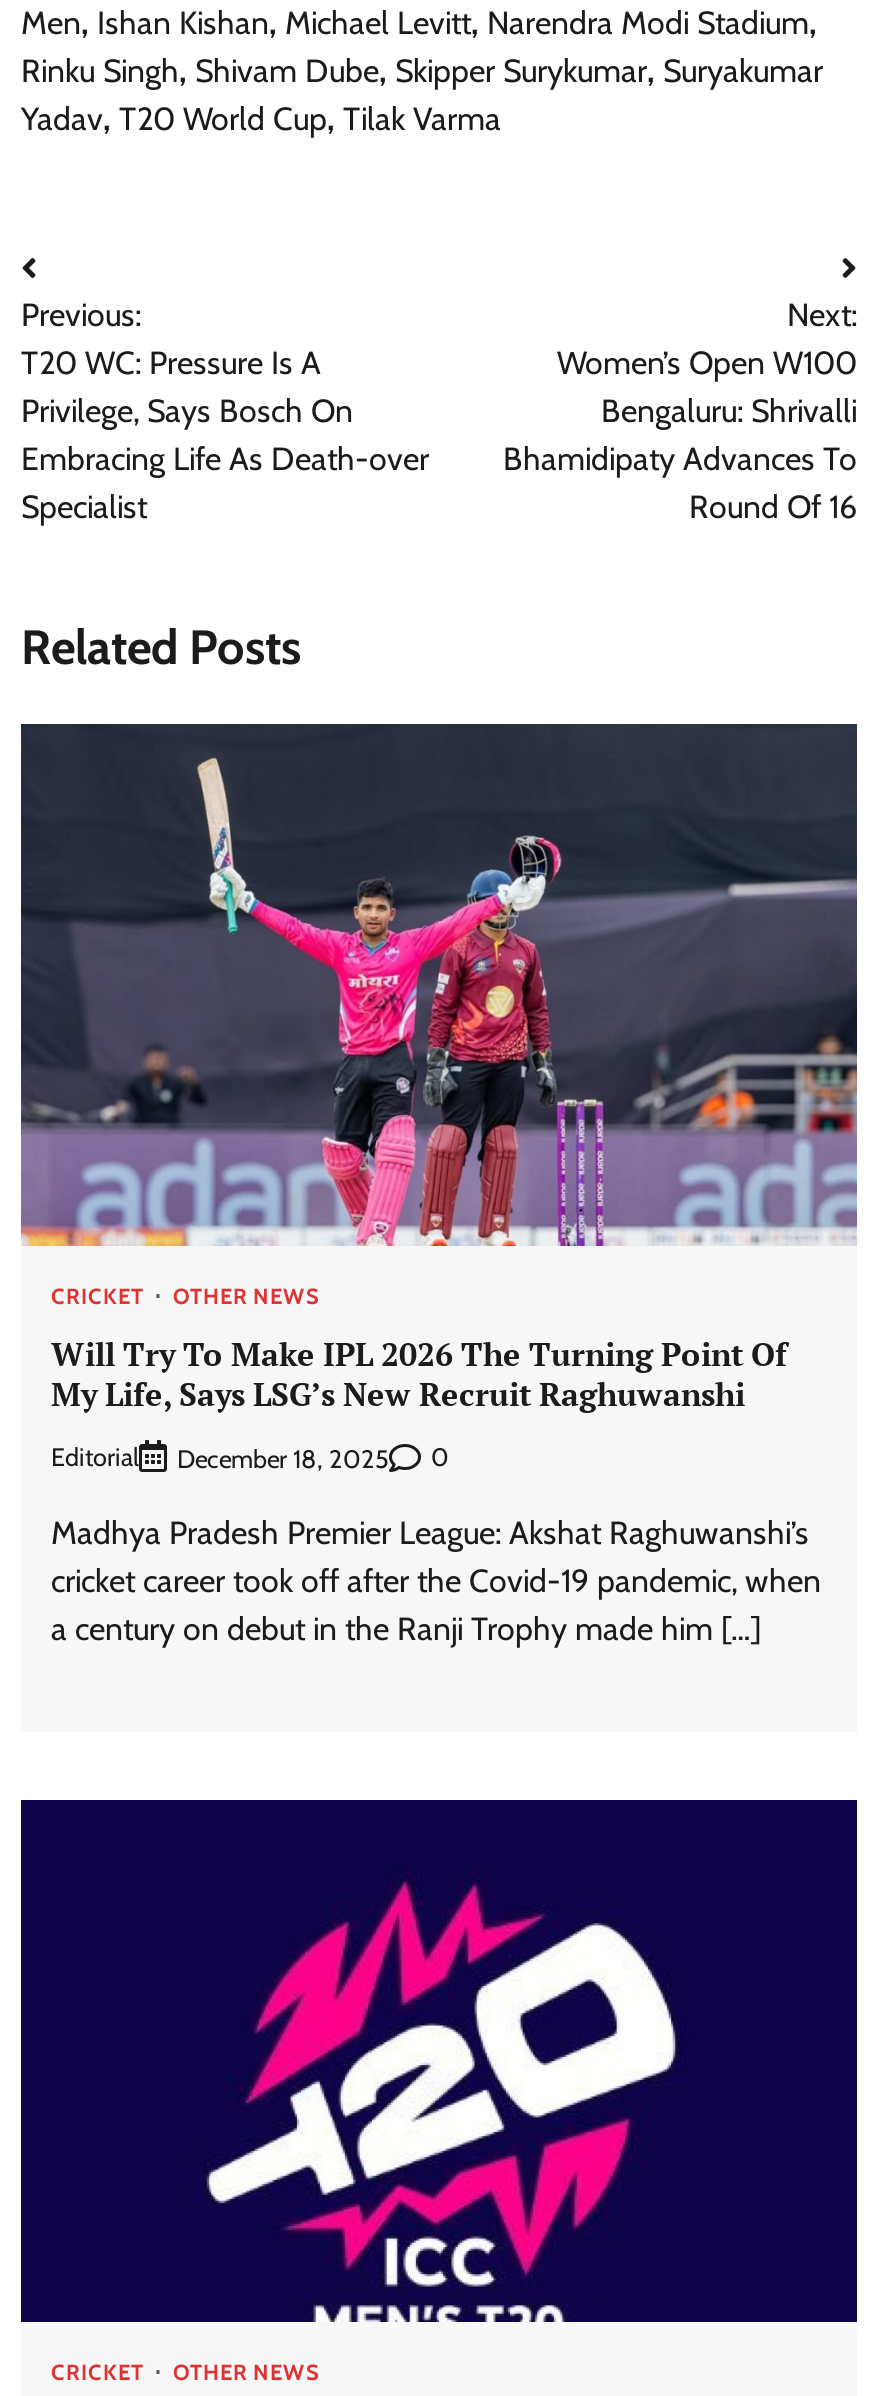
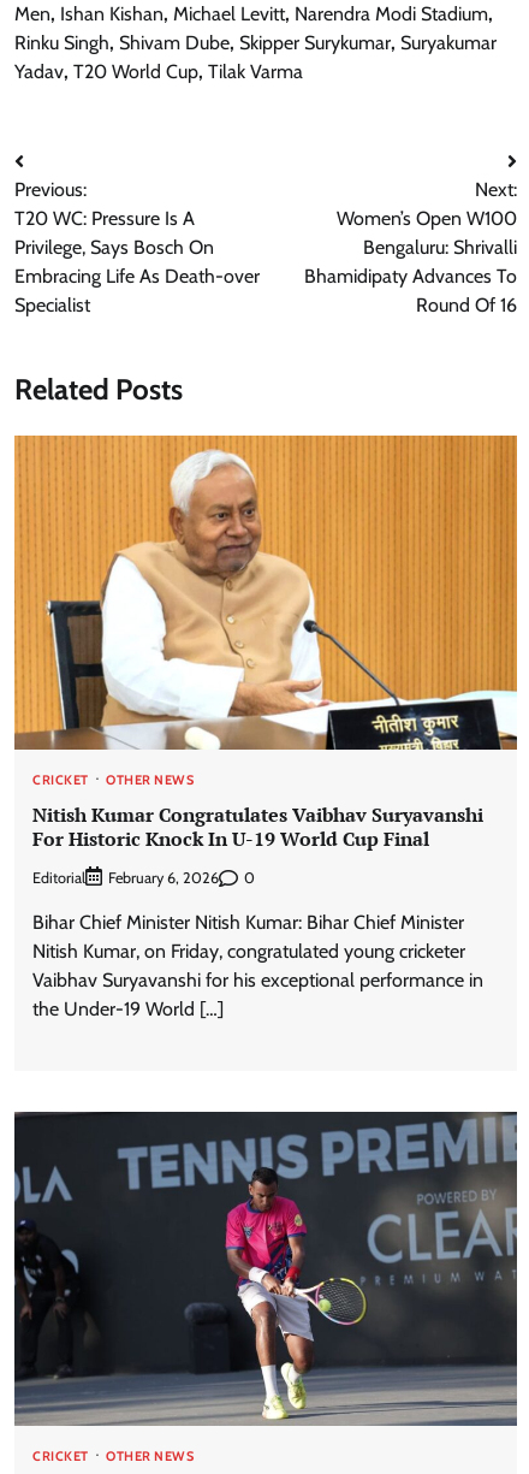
- [image]
+ [image]

- Will Try To Make IPL 2026 The Turning Point Of
- My Life, Says LSG’s New Recruit Raghuwanshi
+ Nitish Kumar Congratulates Vaibhav Suryavanshi
+ For Historic Knock In U-19 World Cup Final

- December 18, 2025
+ February 6, 2026

- Madhya Pradesh Premier League: Akshat Raghuwanshi’s
- cricket career took off after the Covid-19 pandemic, when
- a century on debut in the Ranji Trophy made him […]
+ Bihar Chief Minister Nitish Kumar: Bihar Chief Minister
+ Nitish Kumar, on Friday, congratulated young cricketer
+ Vaibhav Suryavanshi for his exceptional performance in
+ the Under-19 World […]

- [image]
+ [image]
